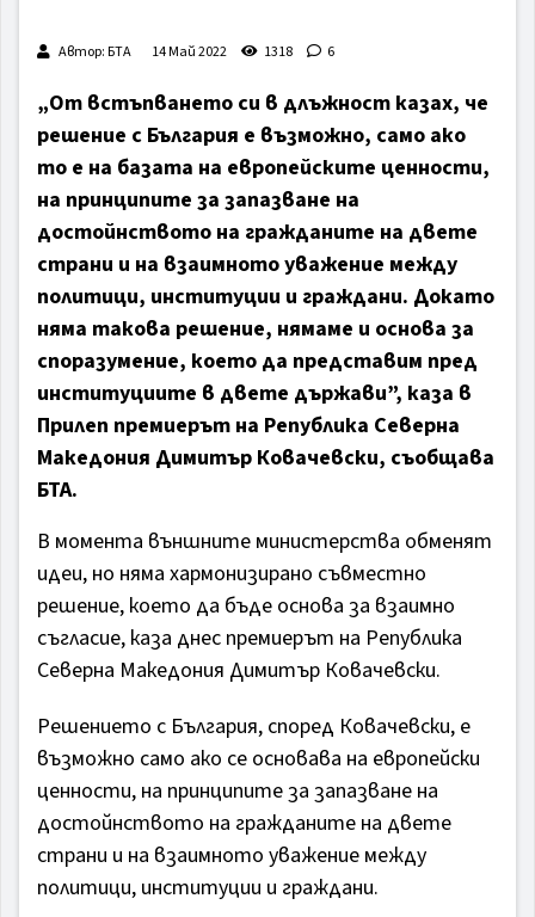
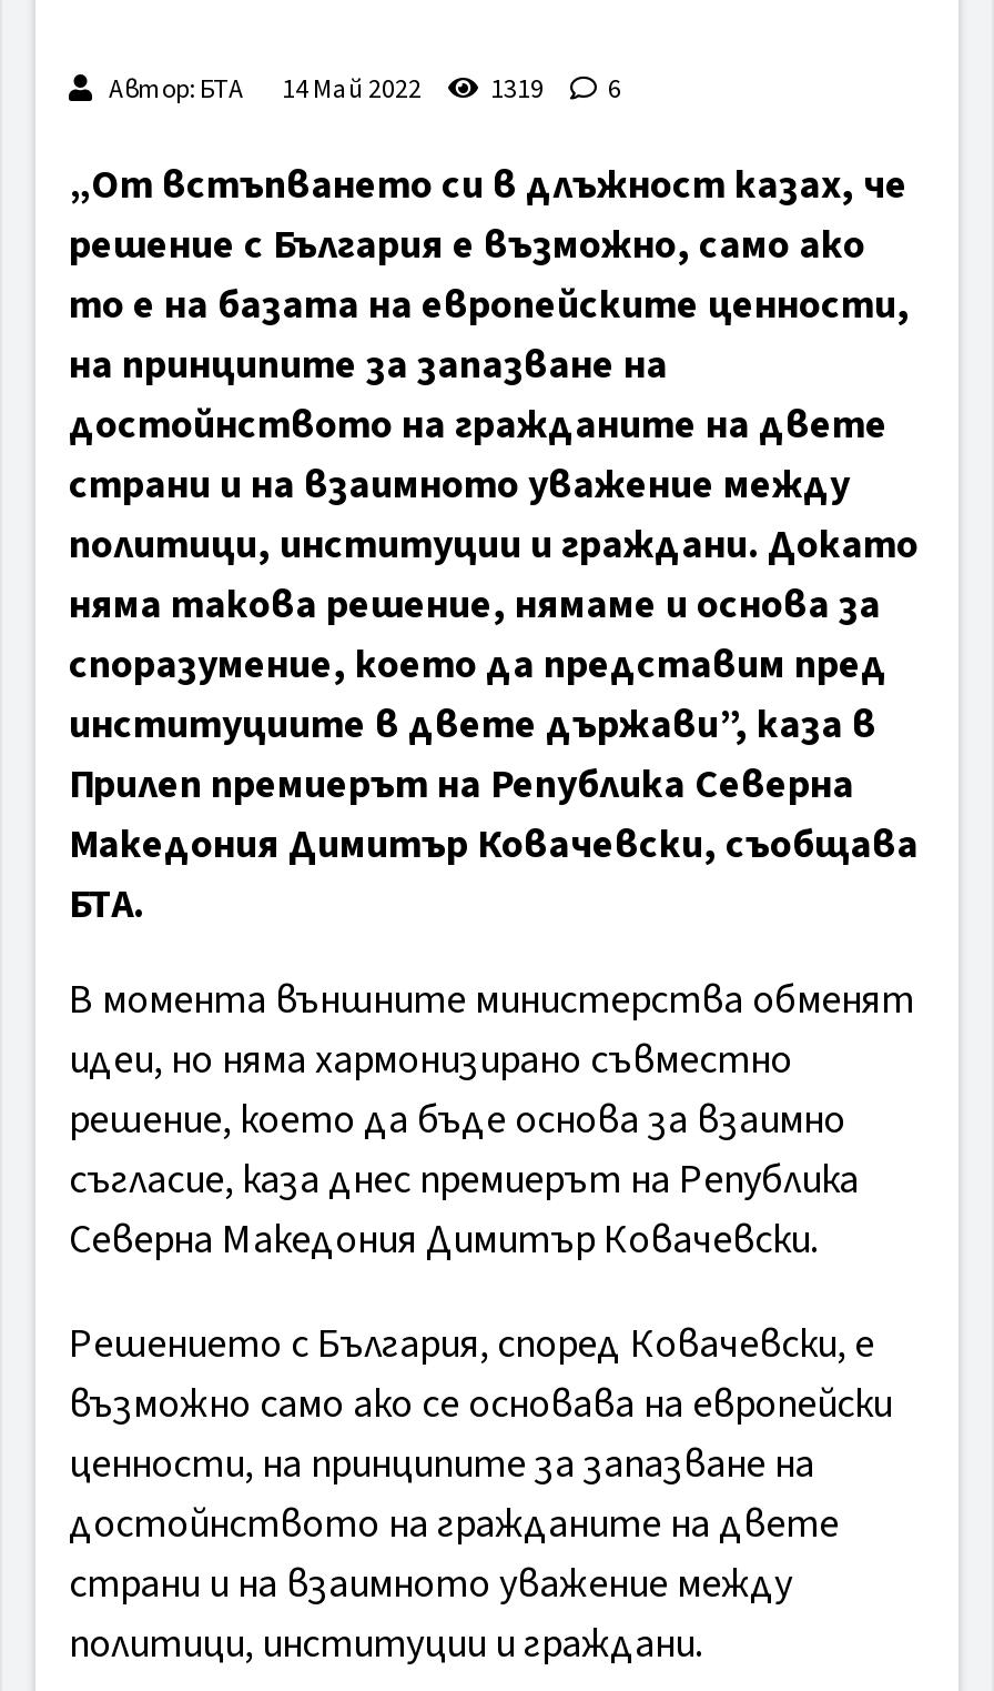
- Автор: БТА 14 Май 2022 1318 6
+ Автор: БТА 14 Май 2022 1319 6
